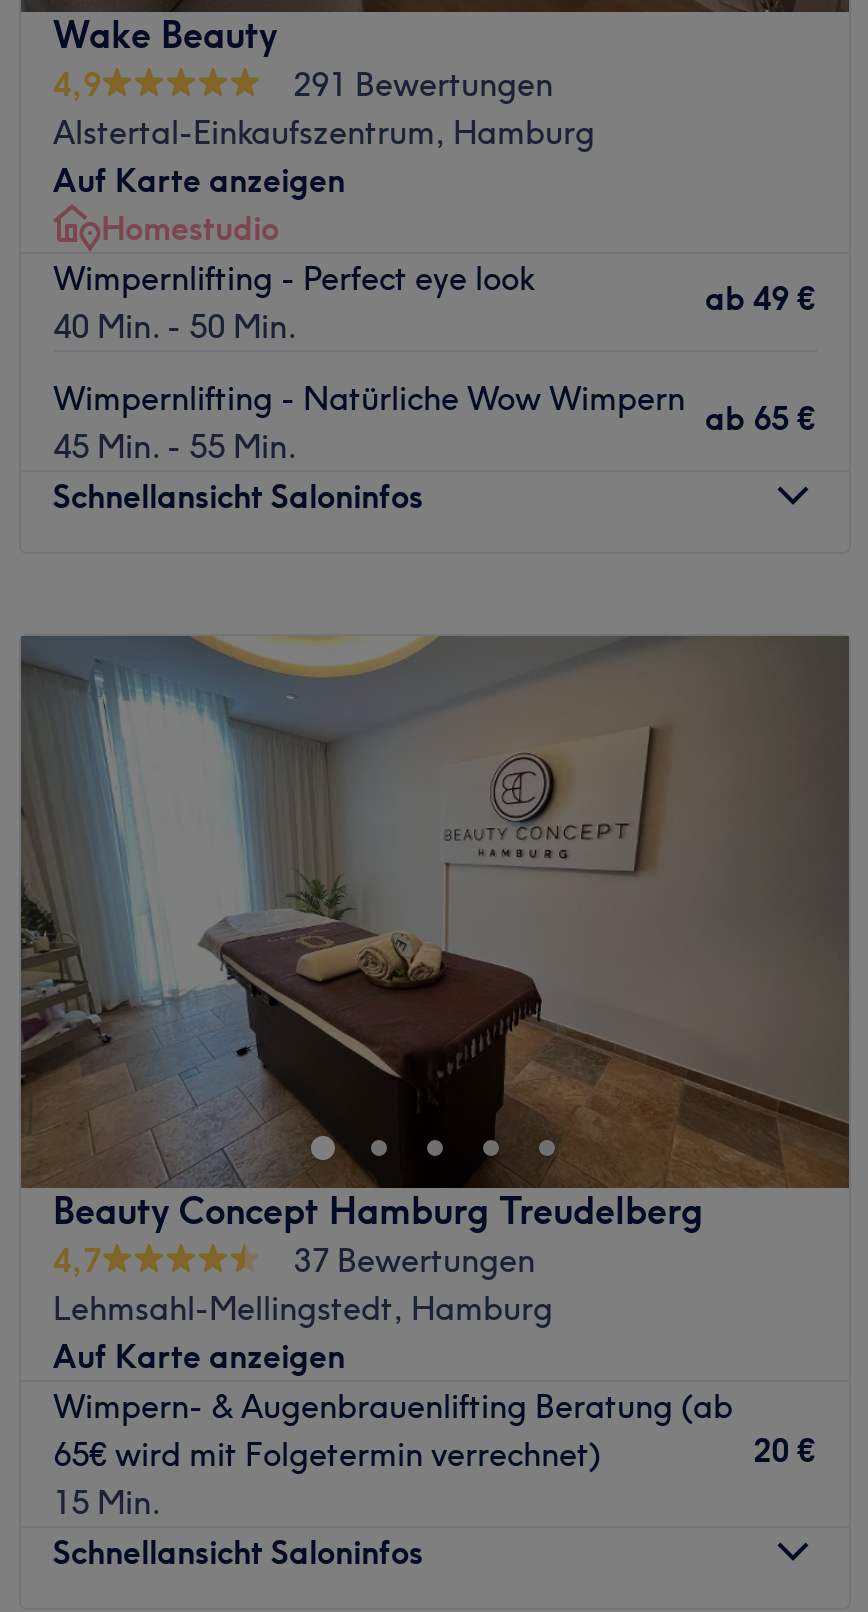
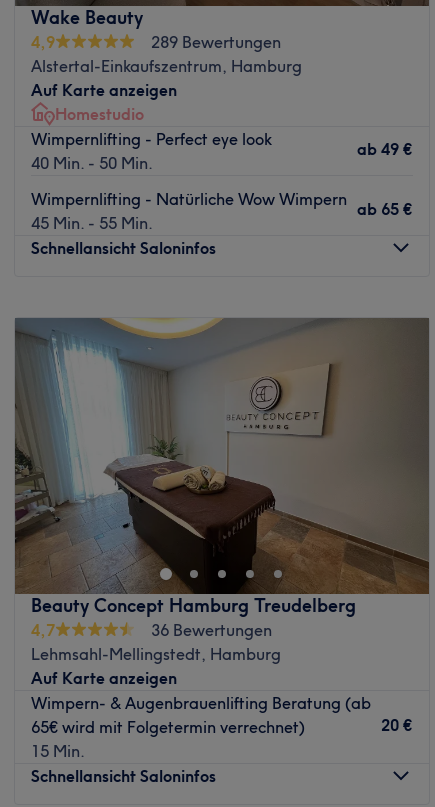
- 291 Bewertungen
+ 289 Bewertungen

- 37 Bewertungen
+ 36 Bewertungen
